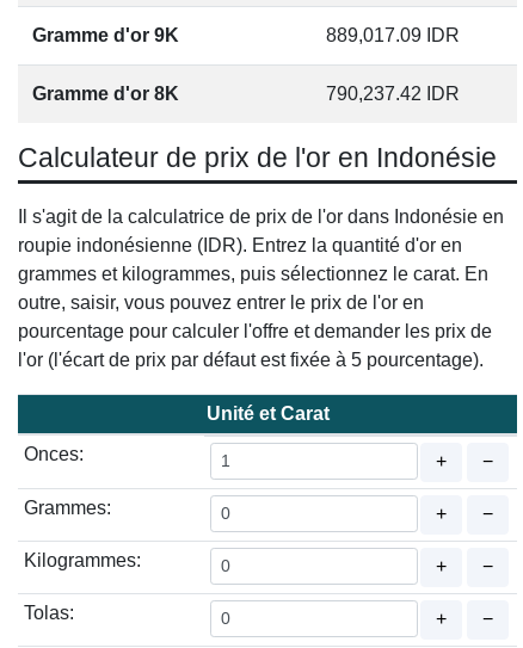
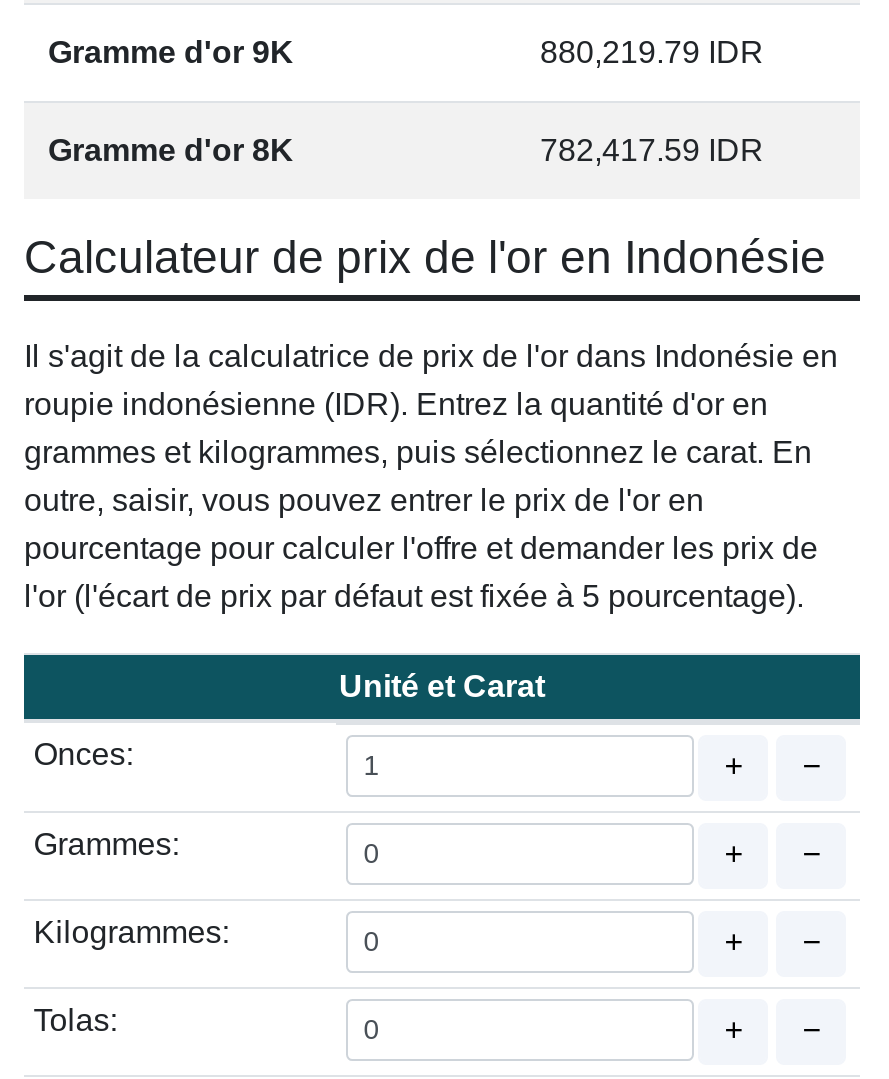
- 889,017.09 IDR
+ 880,219.79 IDR

- 790,237.42 IDR
+ 782,417.59 IDR
